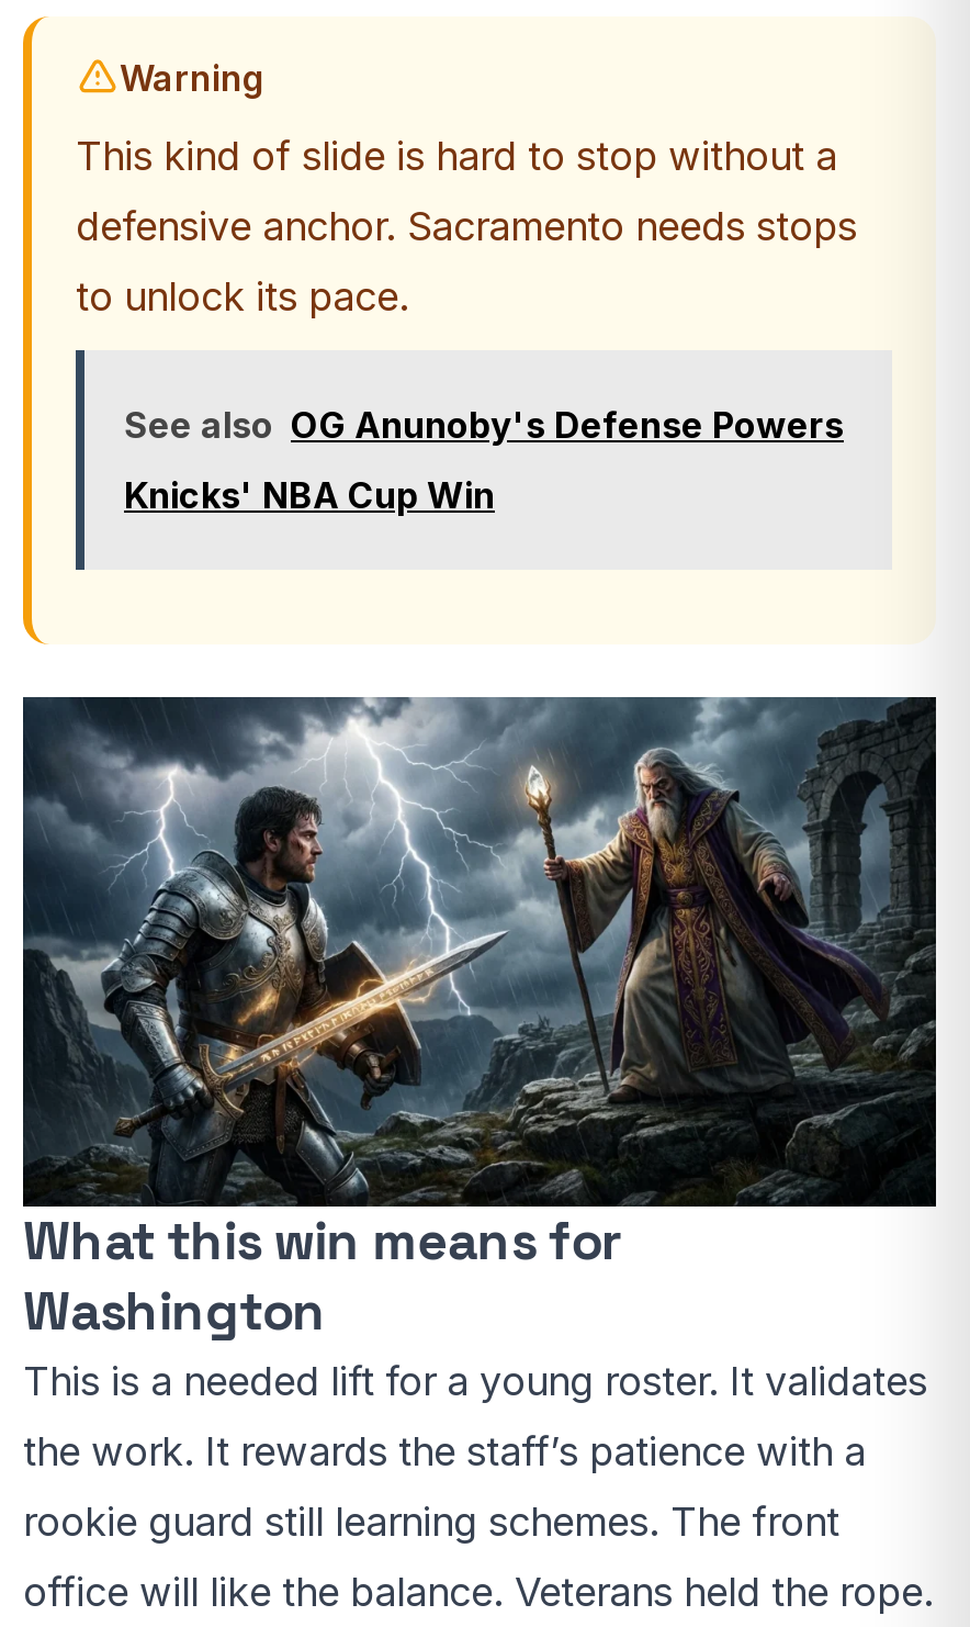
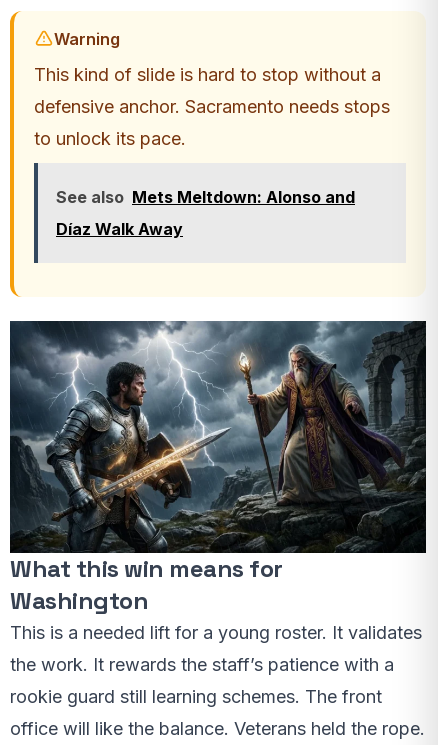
- See also OG Anunoby's Defense Powers
+ See also Mets Meltdown: Alonso and

- Knicks' NBA Cup Win
+ Díaz Walk Away
